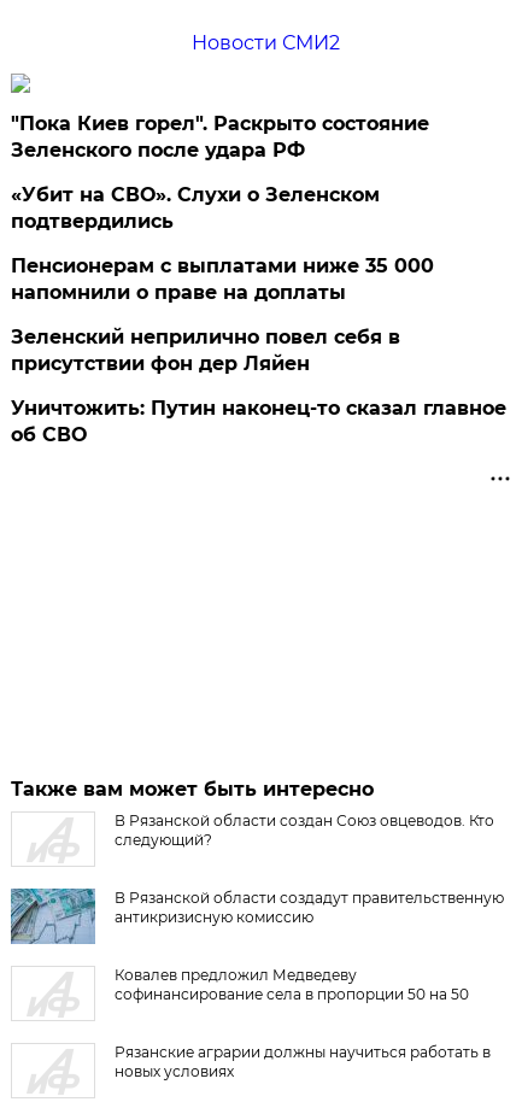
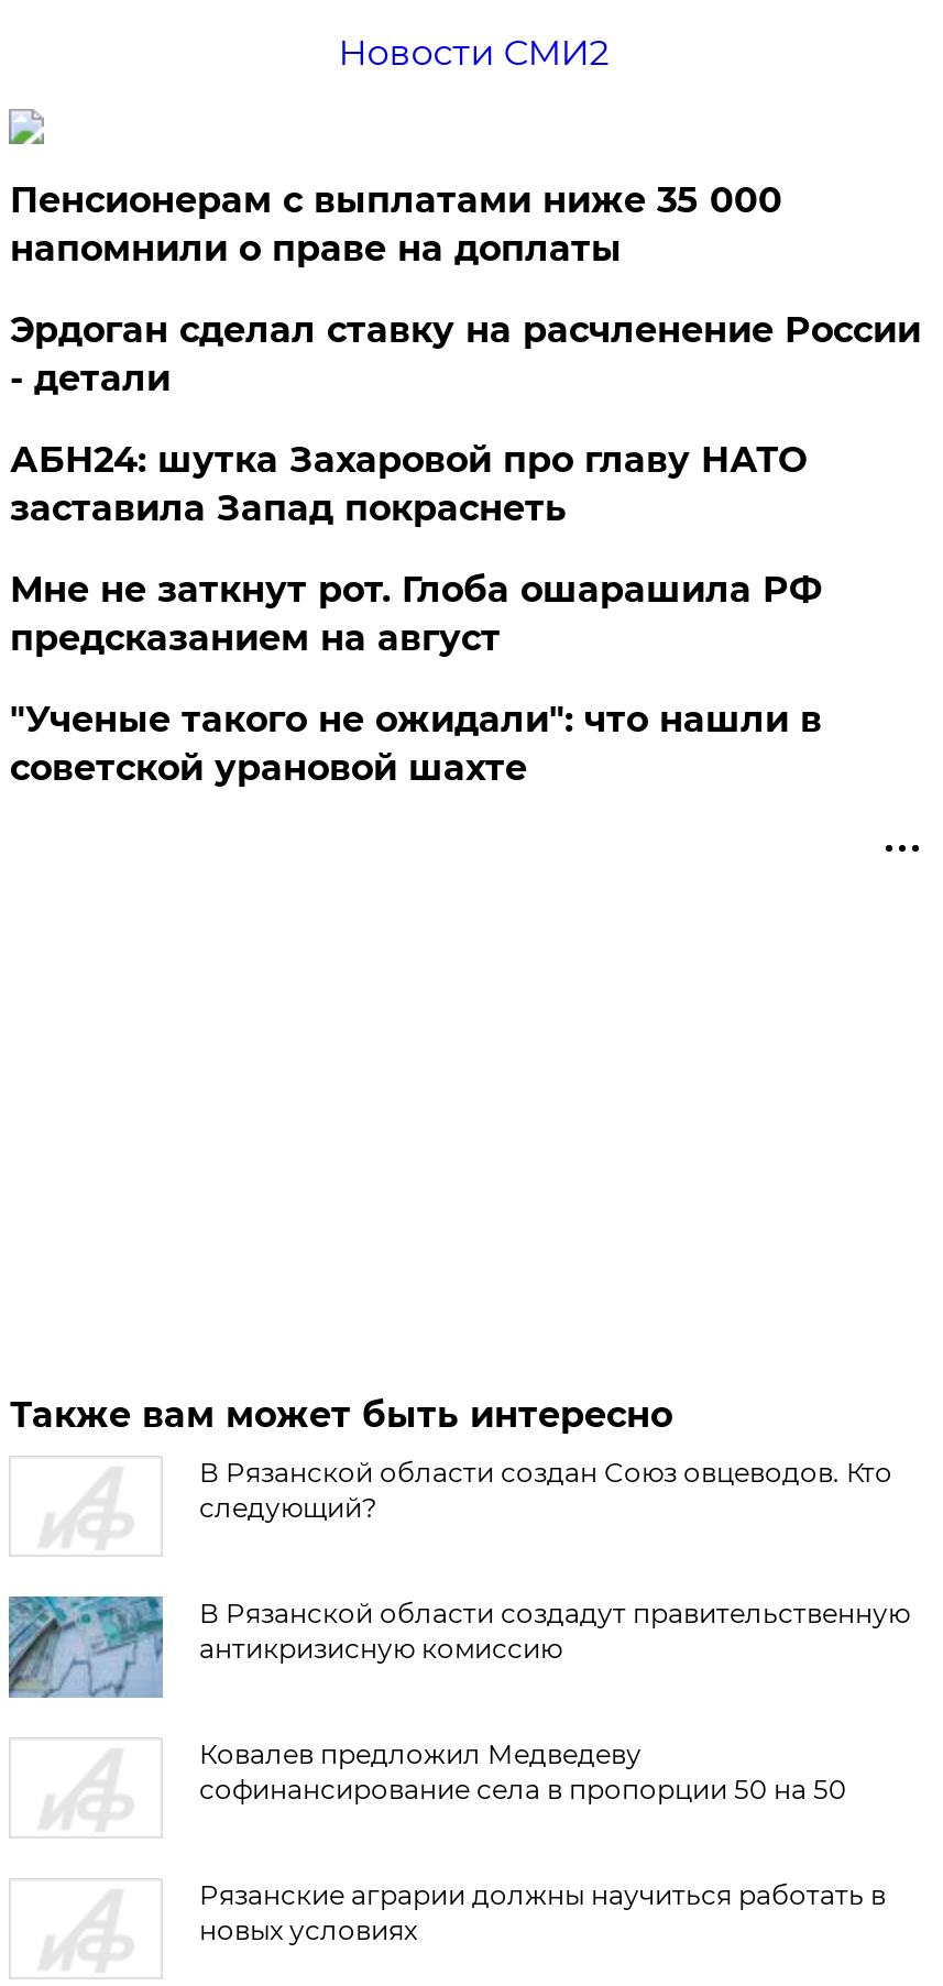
- "Пока Киев горел". Раскрыто состояние
- Зеленского после удара РФ
- «Убит на СВО». Слухи о Зеленском
- подтвердились

moved up: Пенсионерам с выплатами ниже 35 000 | напомнили о праве на доплаты

- Зеленский неприлично повел cебя в
- присутствии фон дер Ляйен
- Уничтожить: Путин наконец-то сказал главное
- об СВО
+ Эрдоган сделал ставку на расчленение России
+ - детали
+ АБН24: шутка Захаровой про главу НАТО
+ заставила Запад покраснеть
+ Мне не заткнут рот. Глоба ошарашила РФ
+ предсказанием на август
+ "Ученые такого не ожидали": что нашли в
+ советской урановой шахте
